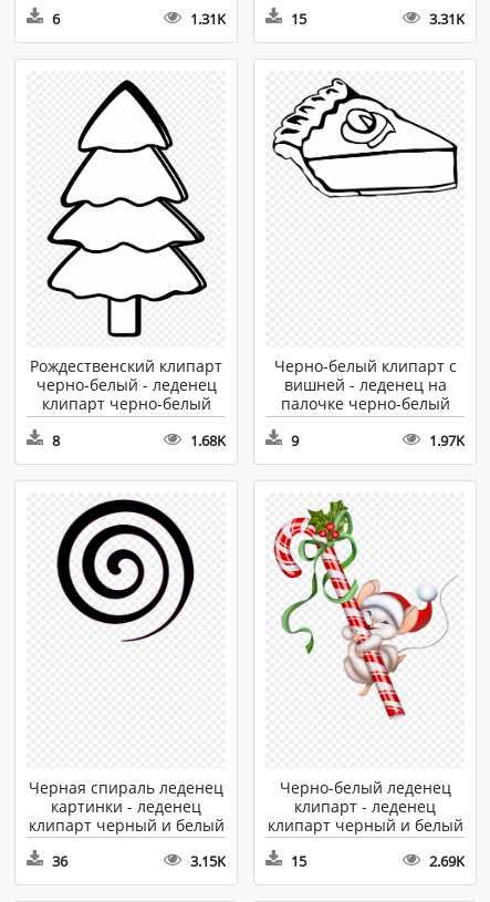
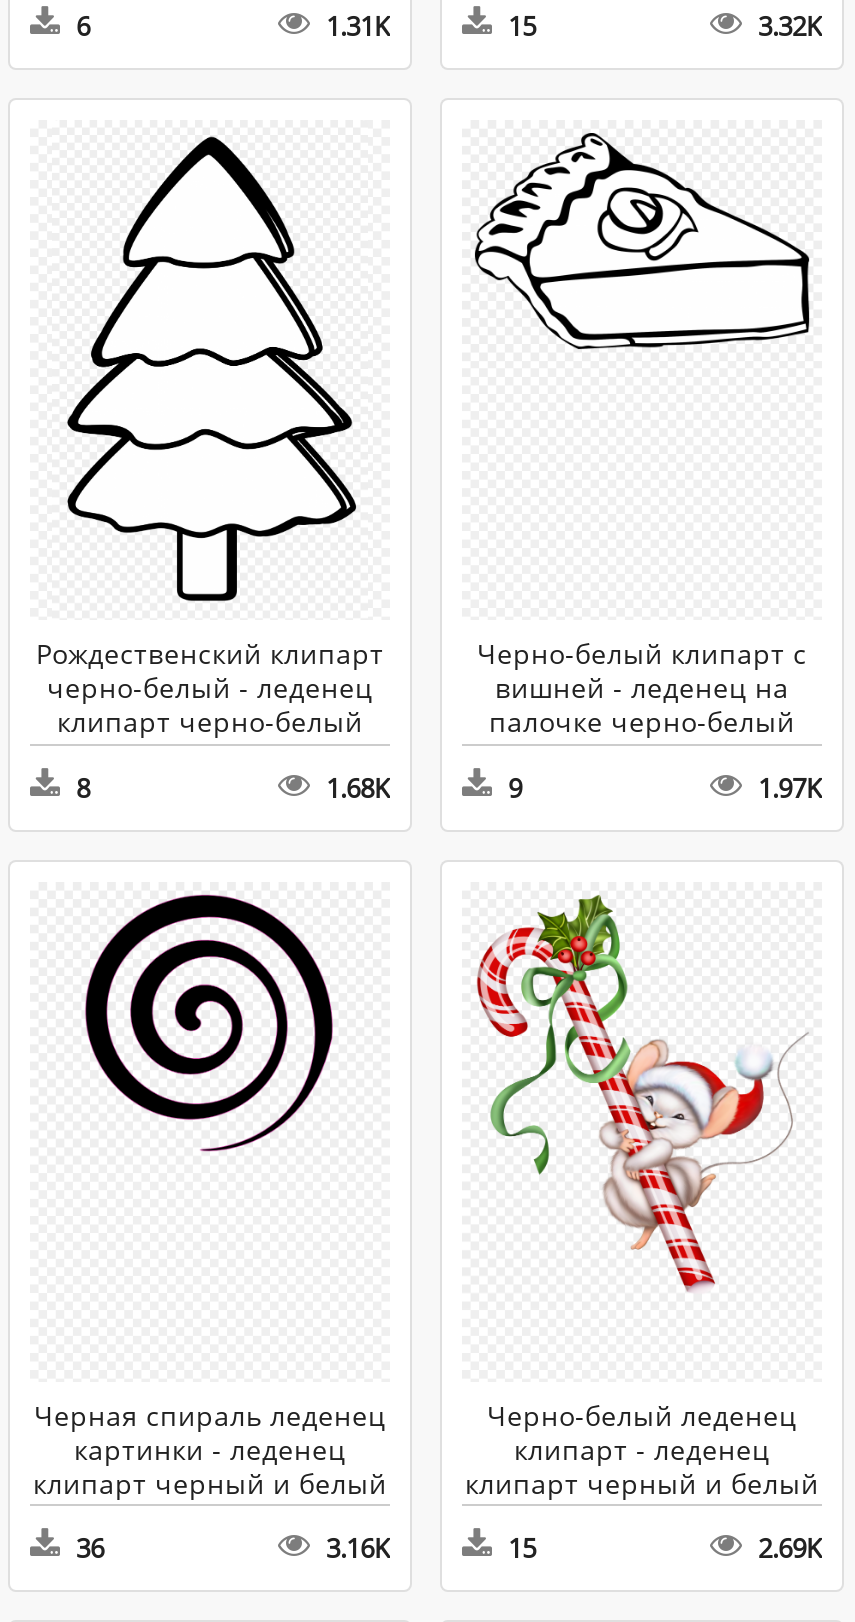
- 3.31K
+ 3.32K

- 3.15K
+ 3.16K
